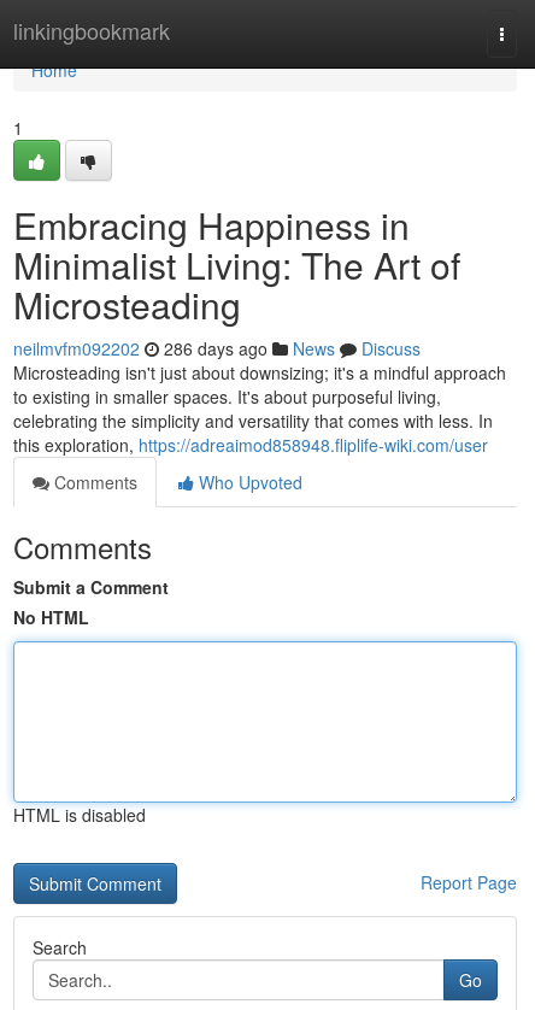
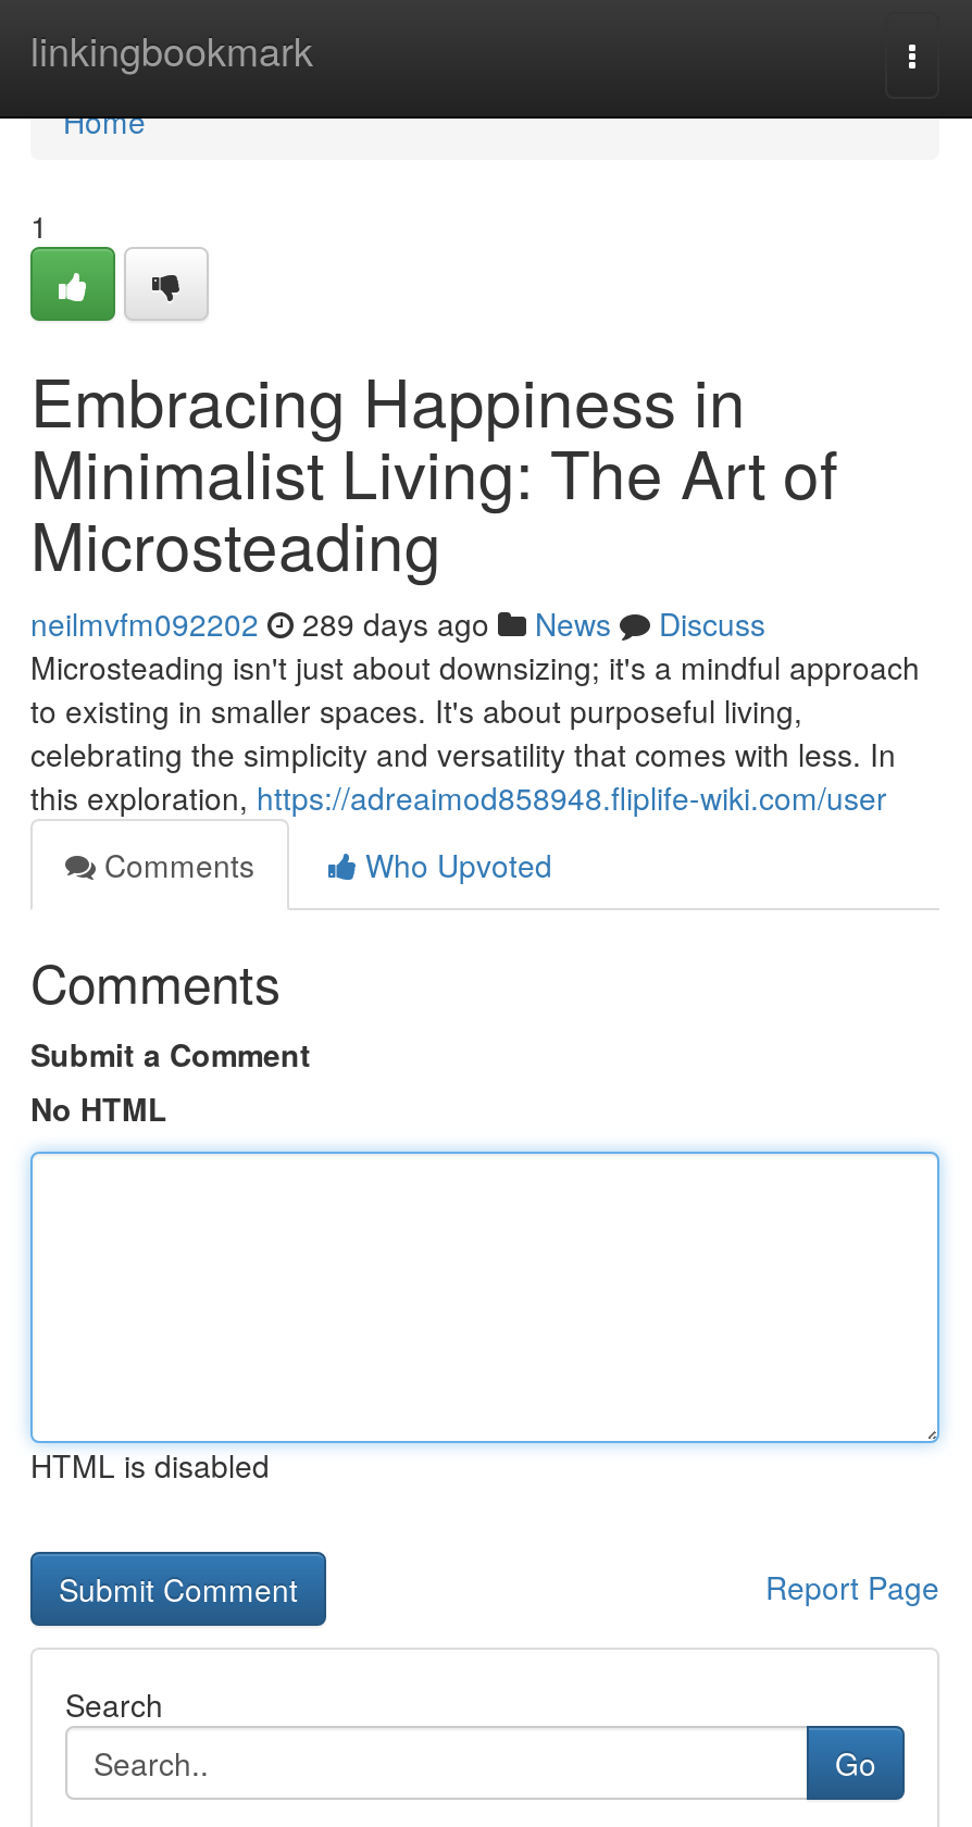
- neilmvfm092202 286 days ago News Discuss
+ neilmvfm092202 289 days ago News Discuss
